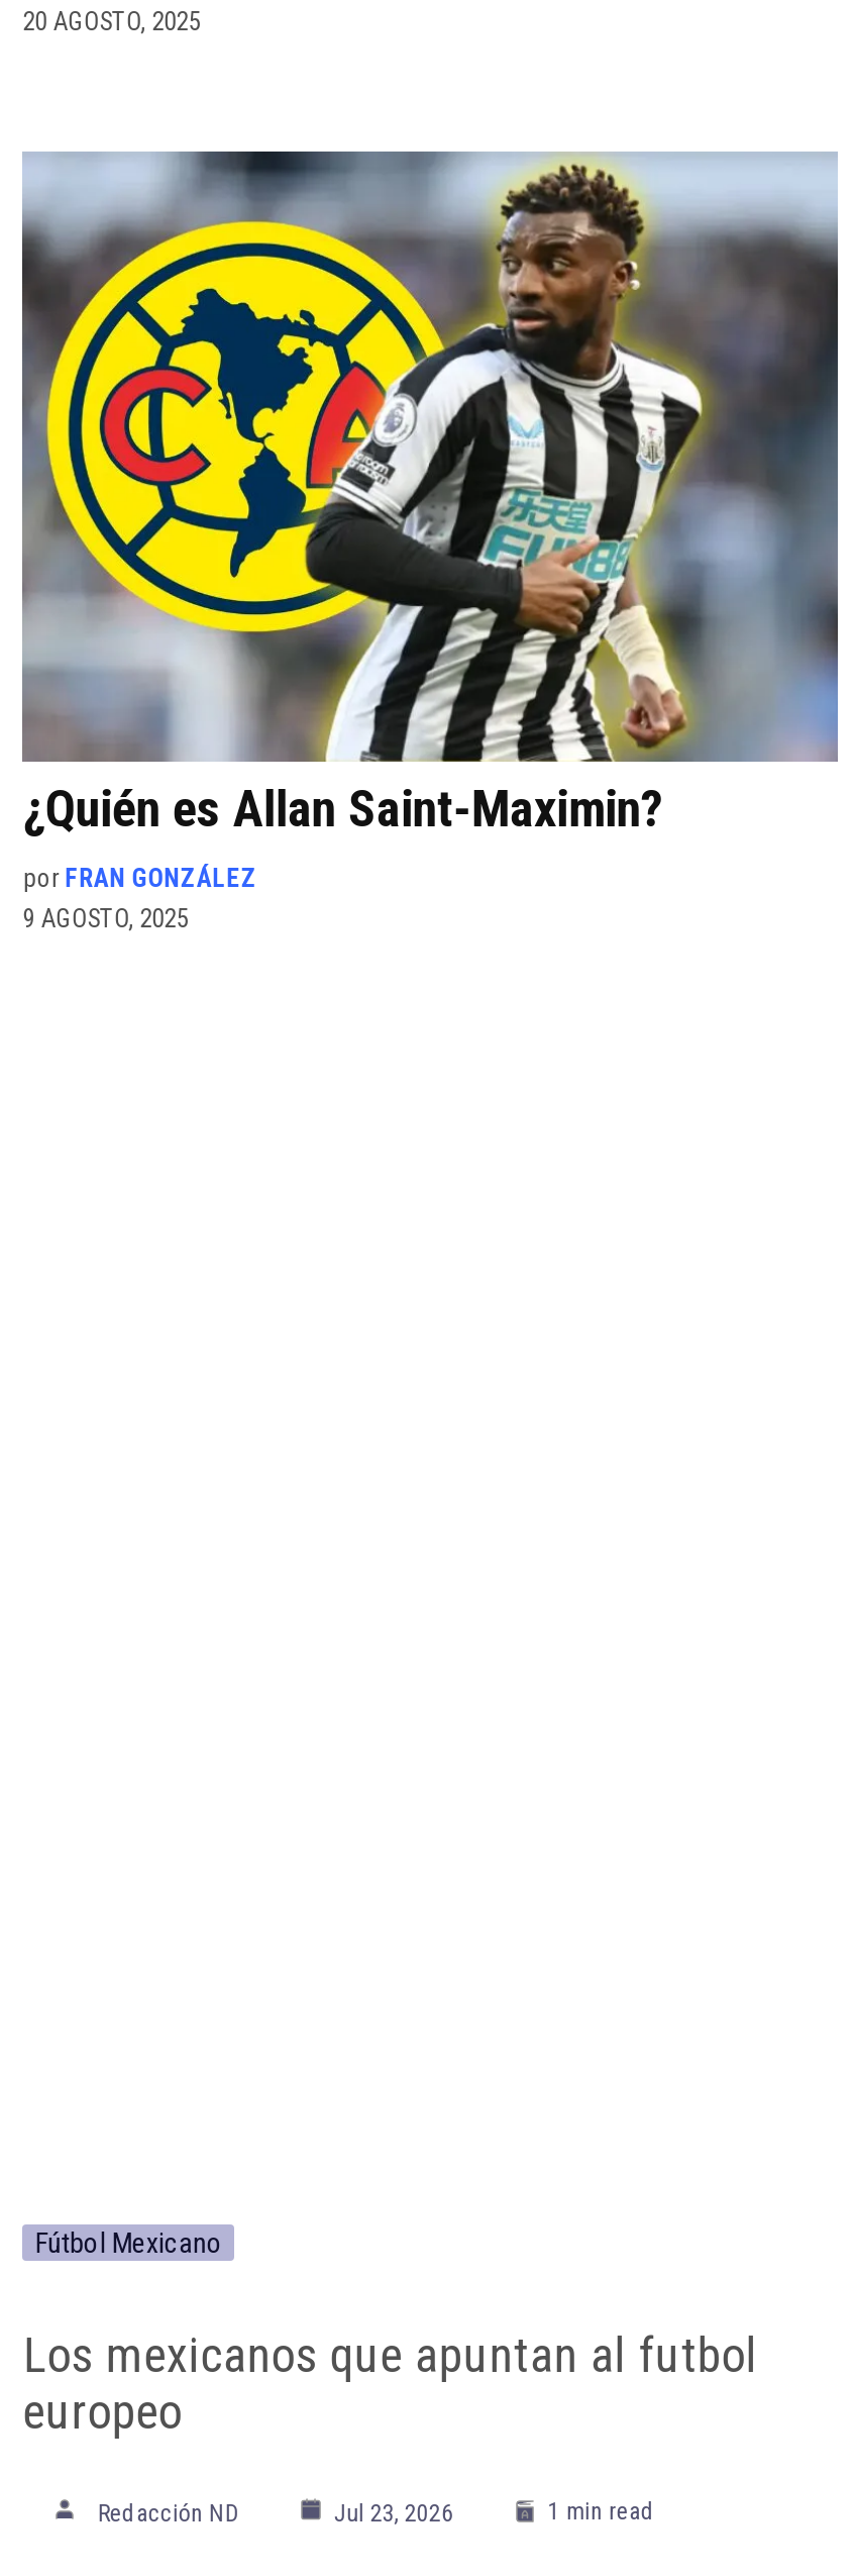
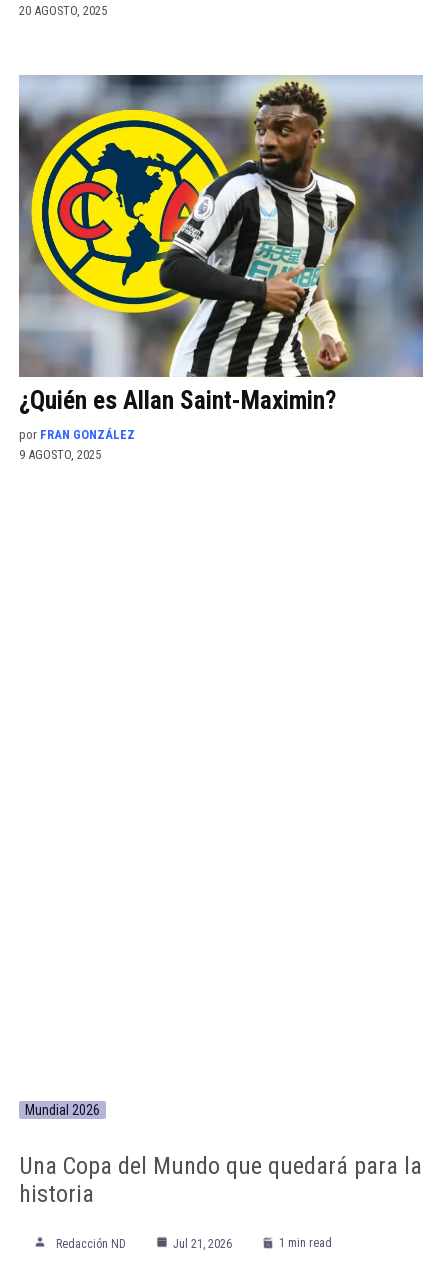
- Fútbol Mexicano
+ Mundial 2026

- Los mexicanos que apuntan al futbol
- europeo
+ Una Copa del Mundo que quedará para la
+ historia

- Jul 23, 2026
+ Jul 21, 2026
